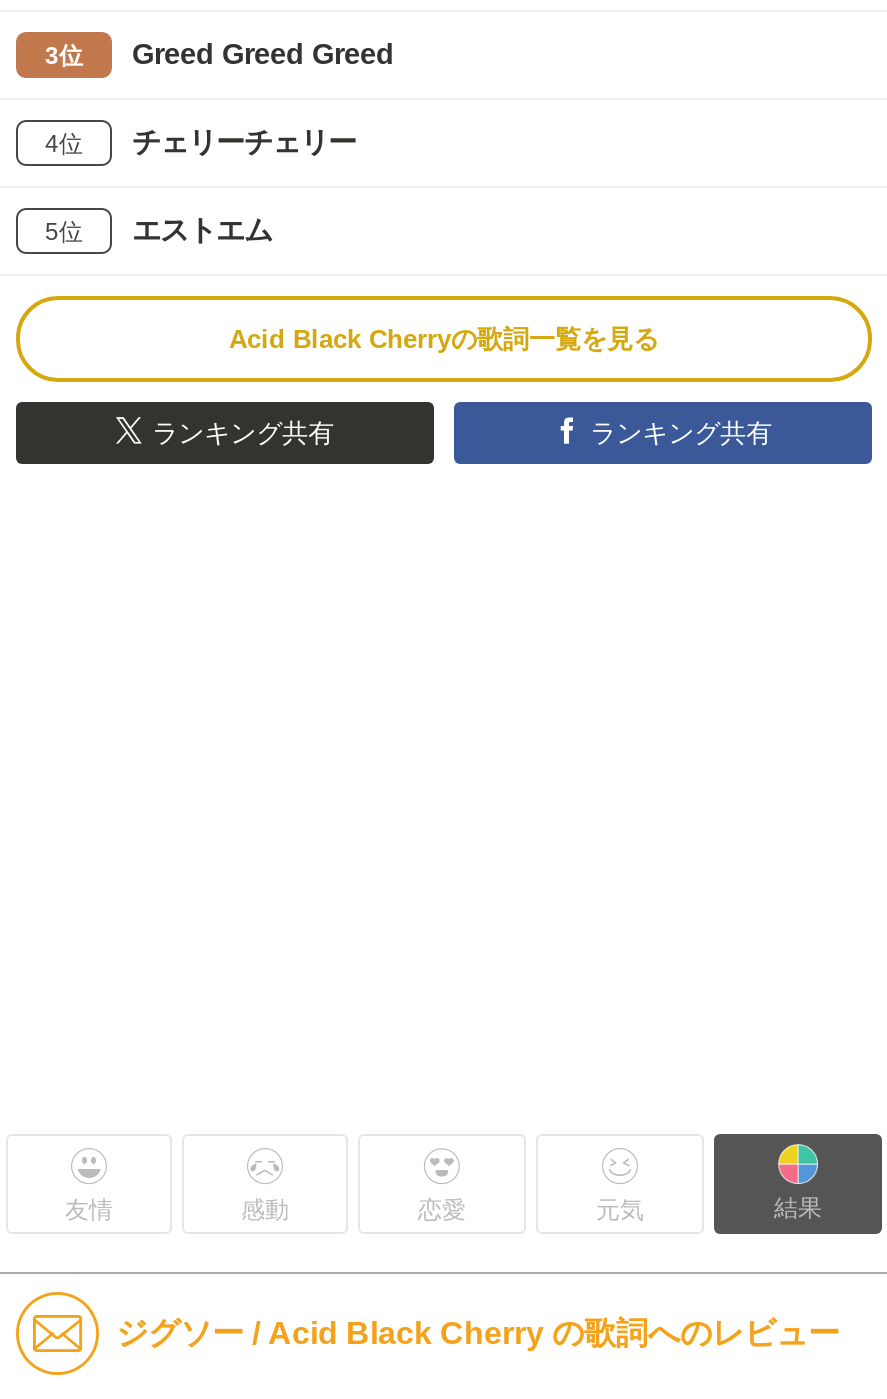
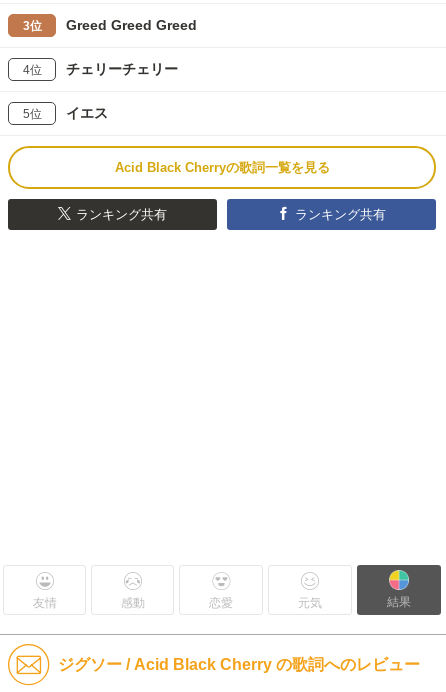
- エストエム
+ イエス
